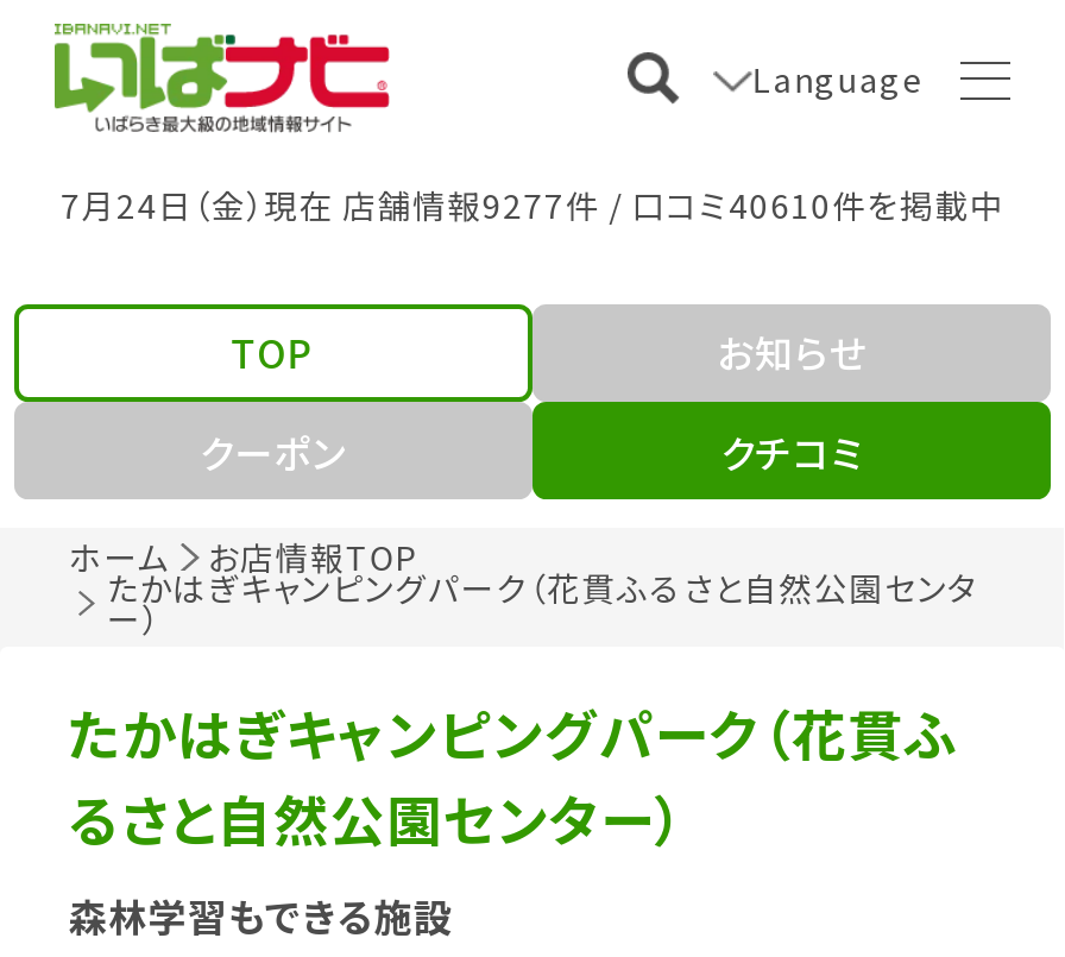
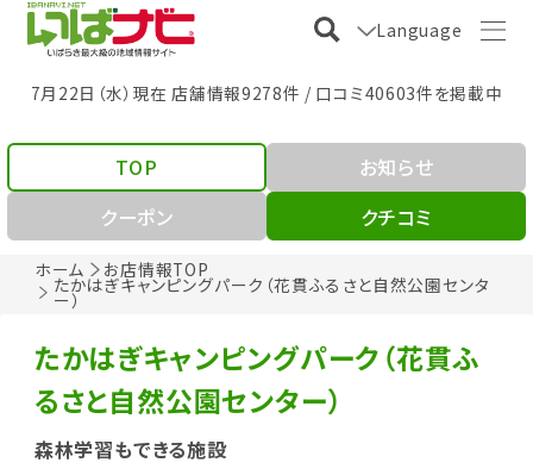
- 7月24日（金）現在 店舗情報9277件 / 口コミ40610件を掲載中
+ 7月22日（水）現在 店舗情報9278件 / 口コミ40603件を掲載中
